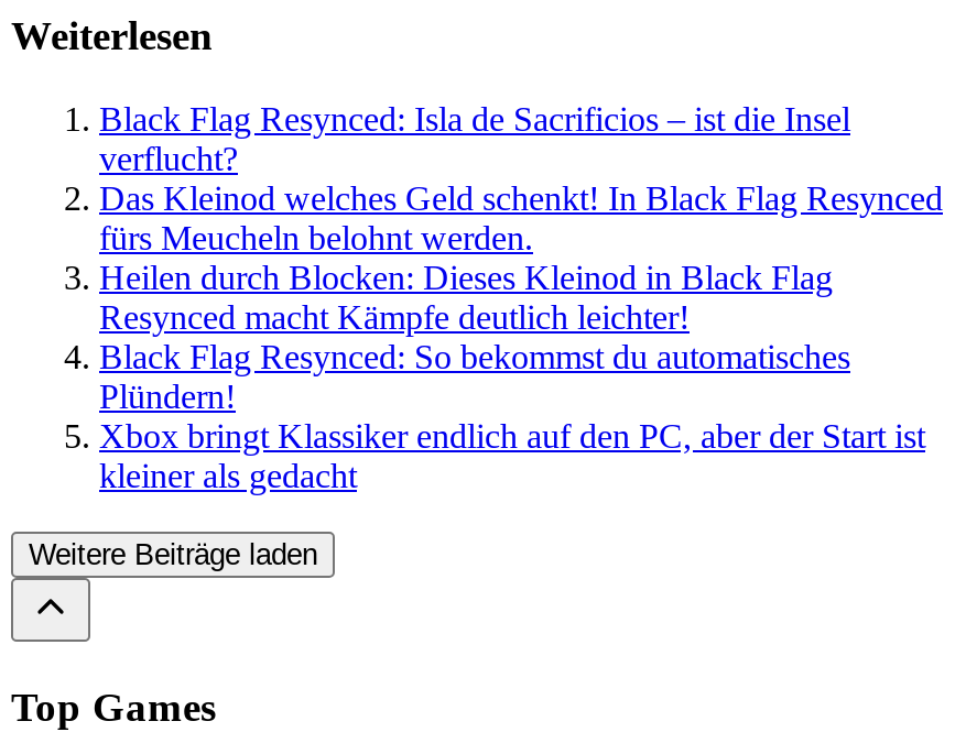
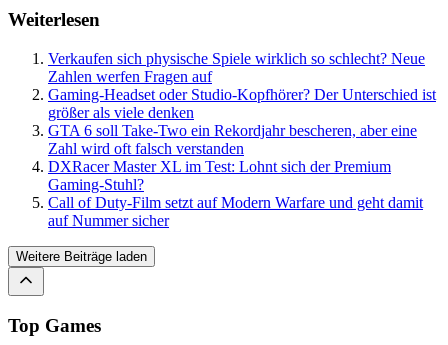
- Black Flag Resynced: Isla de Sacrificios – ist die Insel
- verflucht?
- Das Kleinod welches Geld schenkt! In Black Flag Resynced
- fürs Meucheln belohnt werden.
- Heilen durch Blocken: Dieses Kleinod in Black Flag
- Resynced macht Kämpfe deutlich leichter!
- Black Flag Resynced: So bekommst du automatisches
- Plündern!
- Xbox bringt Klassiker endlich auf den PC, aber der Start ist
- kleiner als gedacht
+ Verkaufen sich physische Spiele wirklich so schlecht? Neue
+ Zahlen werfen Fragen auf
+ Gaming-Headset oder Studio-Kopfhörer? Der Unterschied ist
+ größer als viele denken
+ GTA 6 soll Take-Two ein Rekordjahr bescheren, aber eine
+ Zahl wird oft falsch verstanden
+ DXRacer Master XL im Test: Lohnt sich der Premium
+ Gaming-Stuhl?
+ Call of Duty-Film setzt auf Modern Warfare und geht damit
+ auf Nummer sicher
